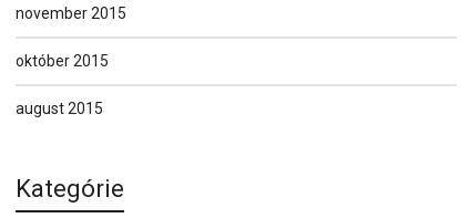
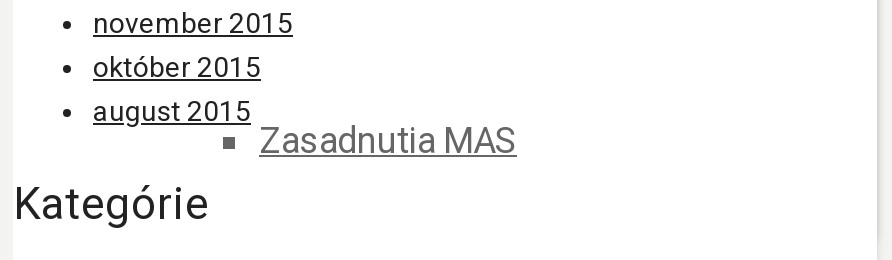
+ Zasadnutia MAS
